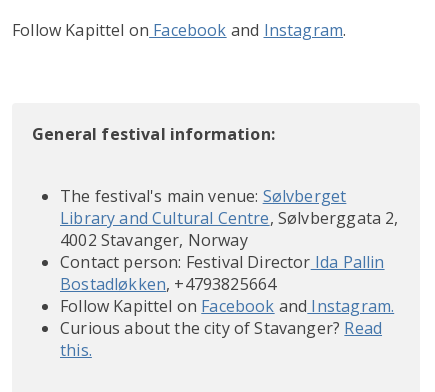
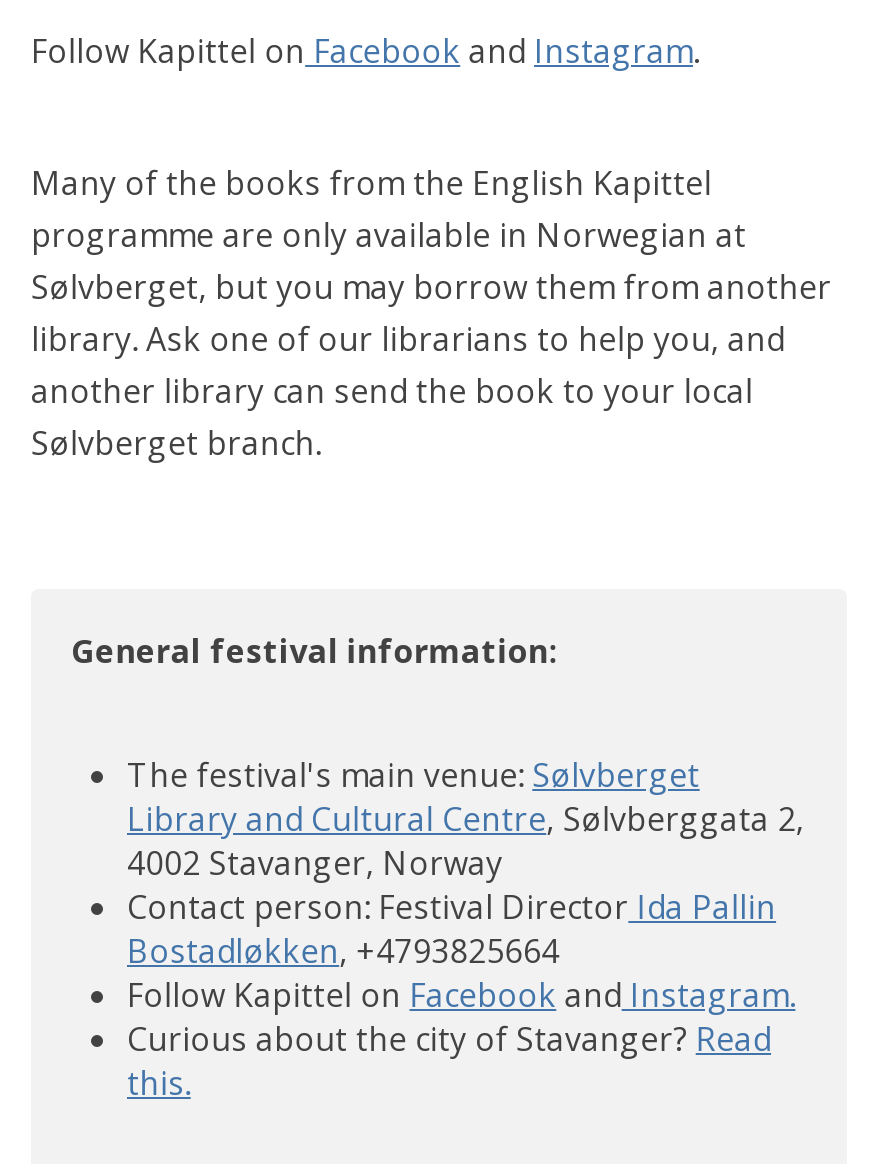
+ Many of the books from the English Kapittel
+ programme are only available in Norwegian at
+ Sølvberget, but you may borrow them from another
+ library. Ask one of our librarians to help you, and
+ another library can send the book to your local
+ Sølvberget branch.
